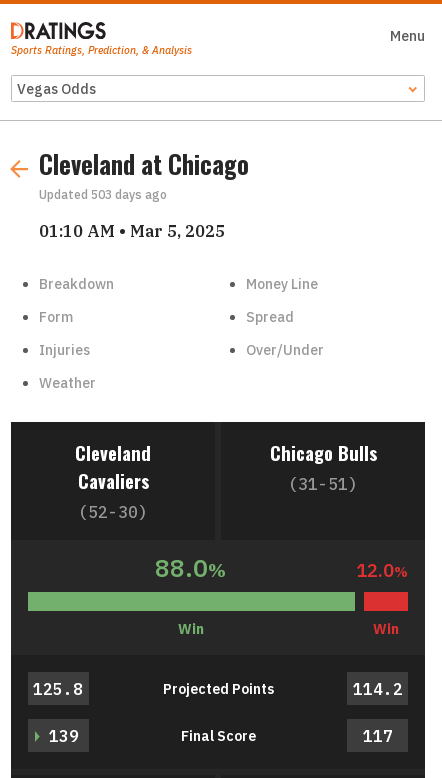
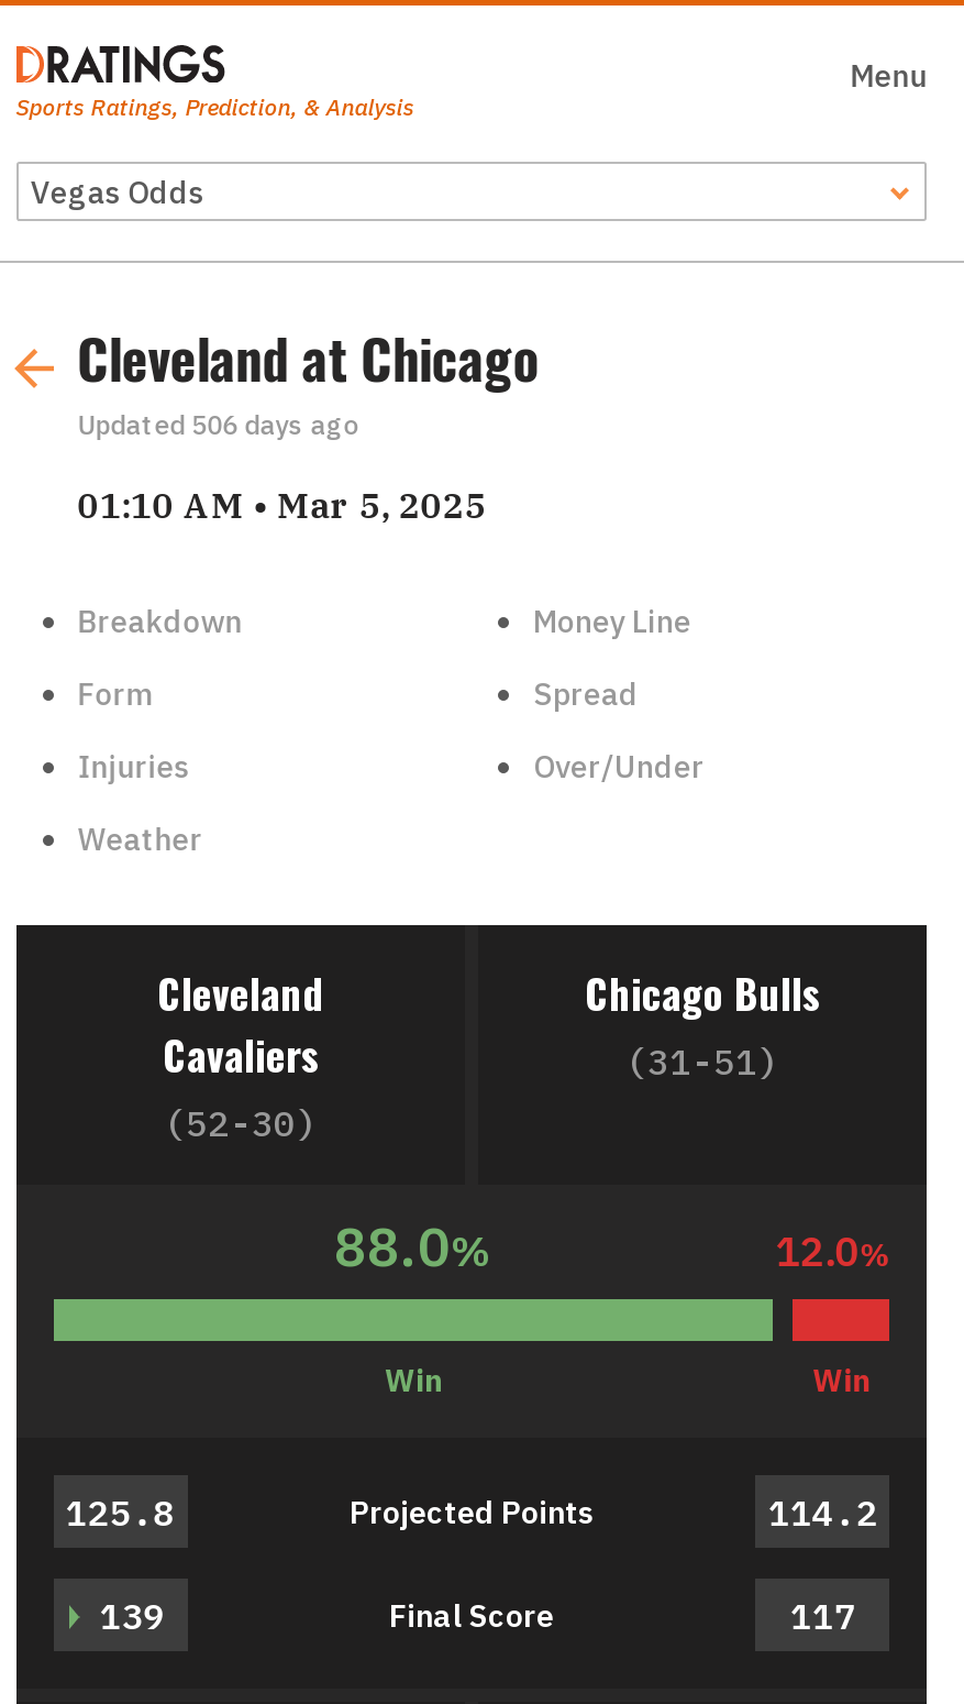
- Updated 503 days ago
+ Updated 506 days ago
